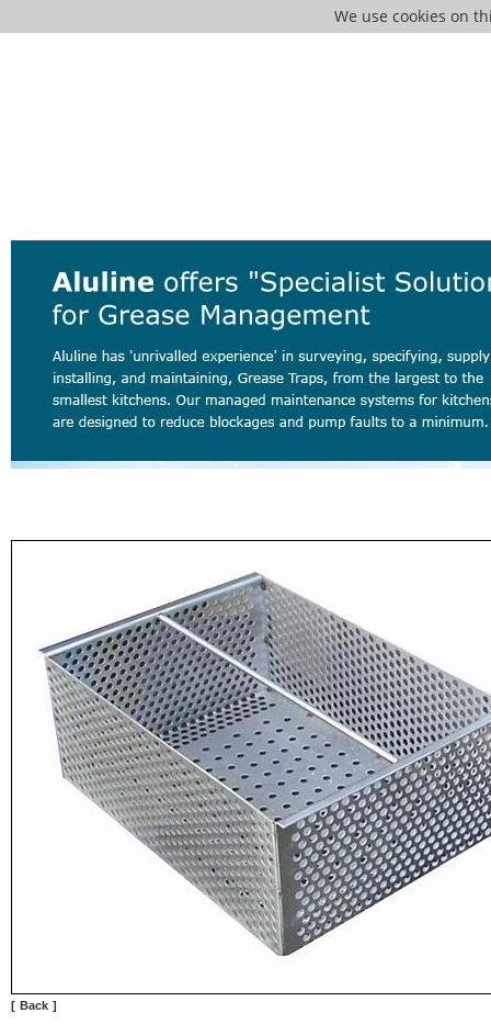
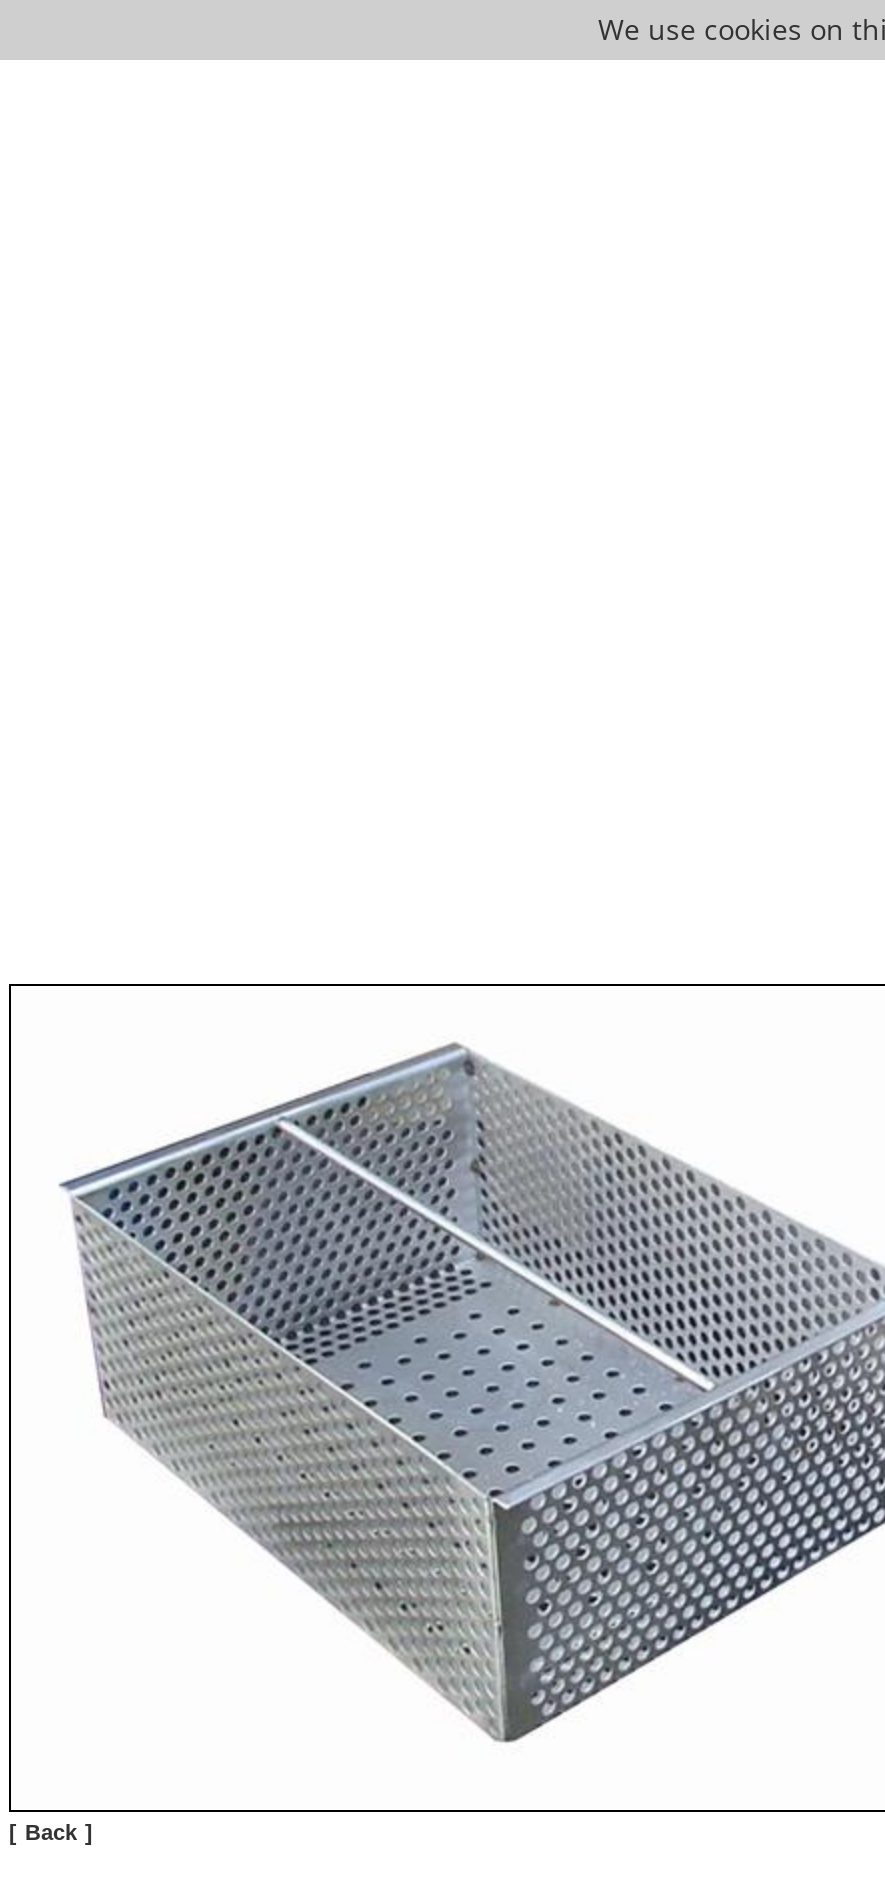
- [image]
